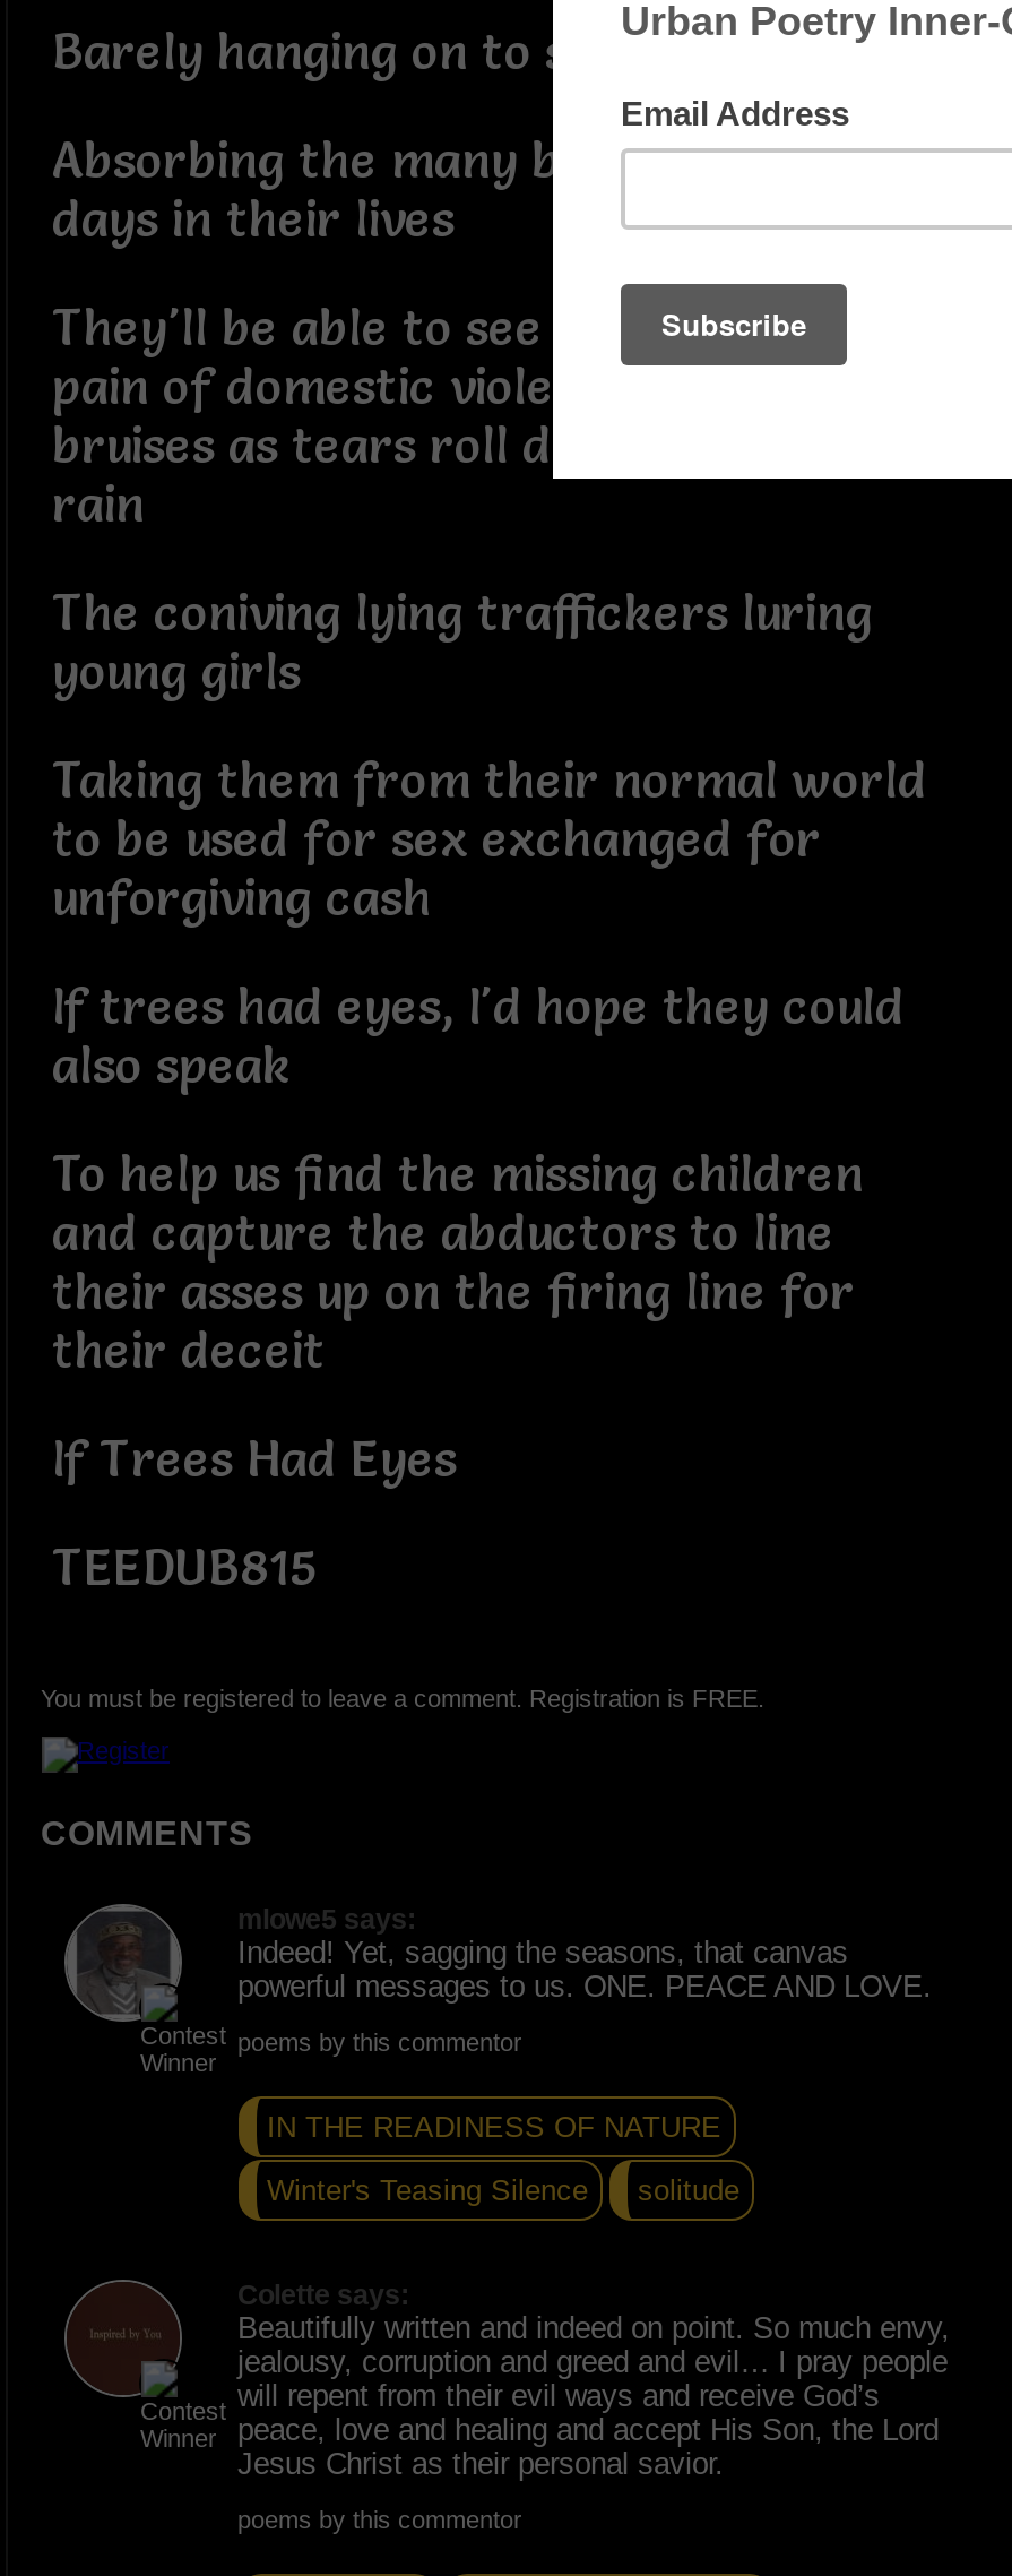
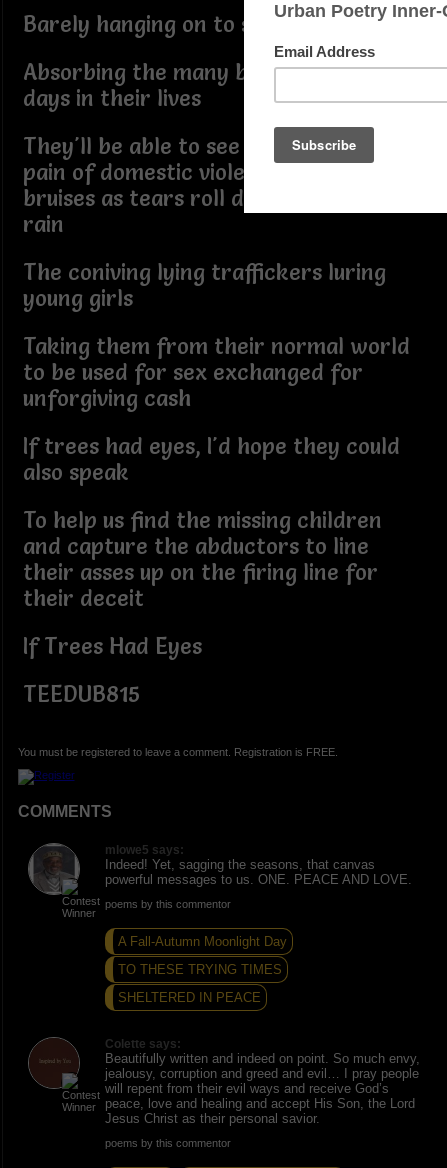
- IN THE READINESS OF NATURE
- Winter's Teasing Silence
- solitude
+ A Fall-Autumn Moonlight Day
+ TO THESE TRYING TIMES
+ SHELTERED IN PEACE
